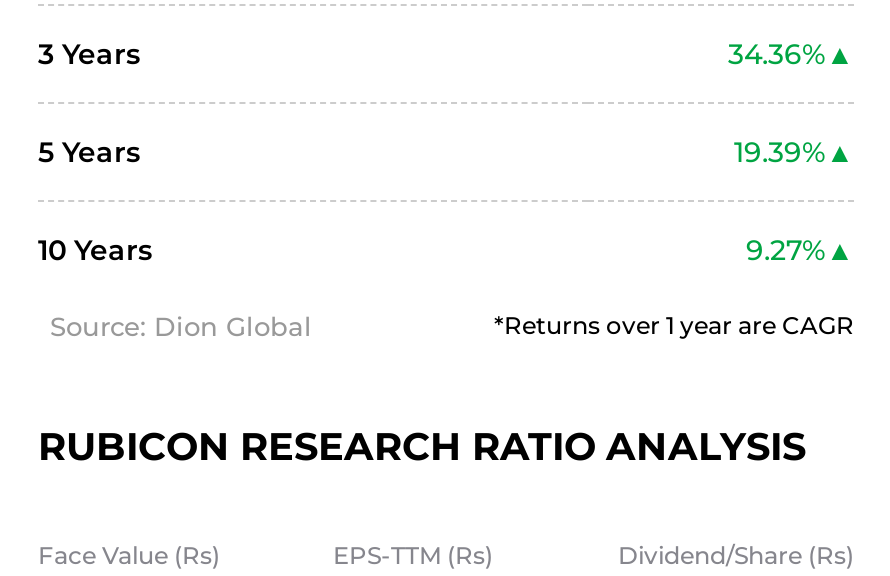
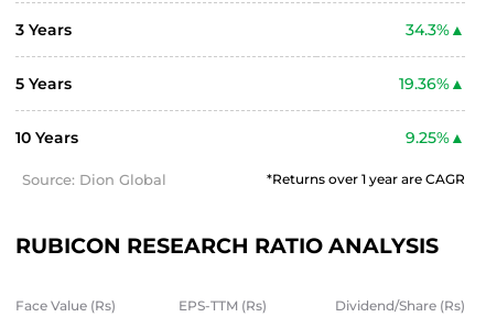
- 34.36%
+ 34.3%

- 19.39%
+ 19.36%

- 9.27%
+ 9.25%
